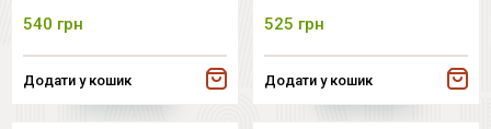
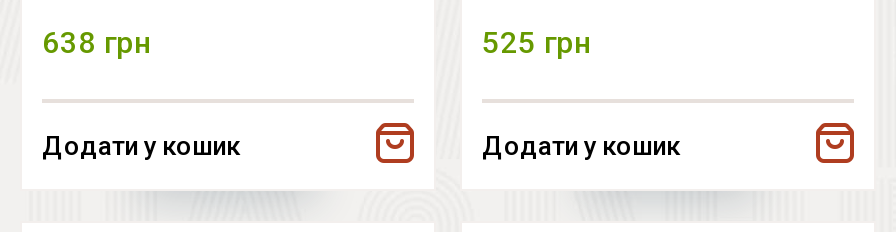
- 540 грн
+ 638 грн
